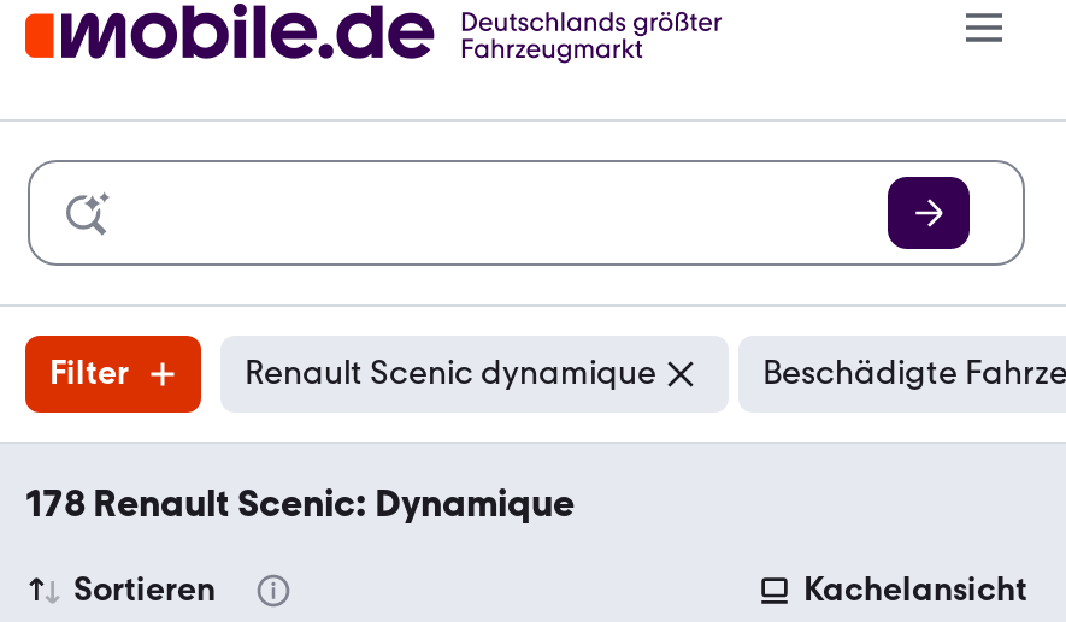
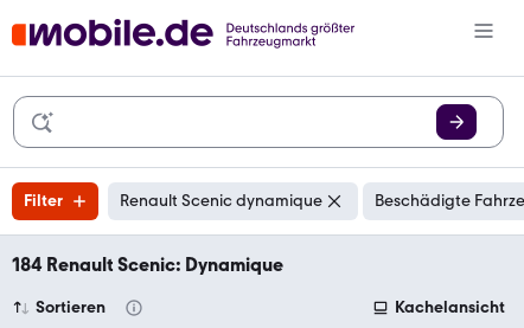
- 178 Renault Scenic: Dynamique
+ 184 Renault Scenic: Dynamique
